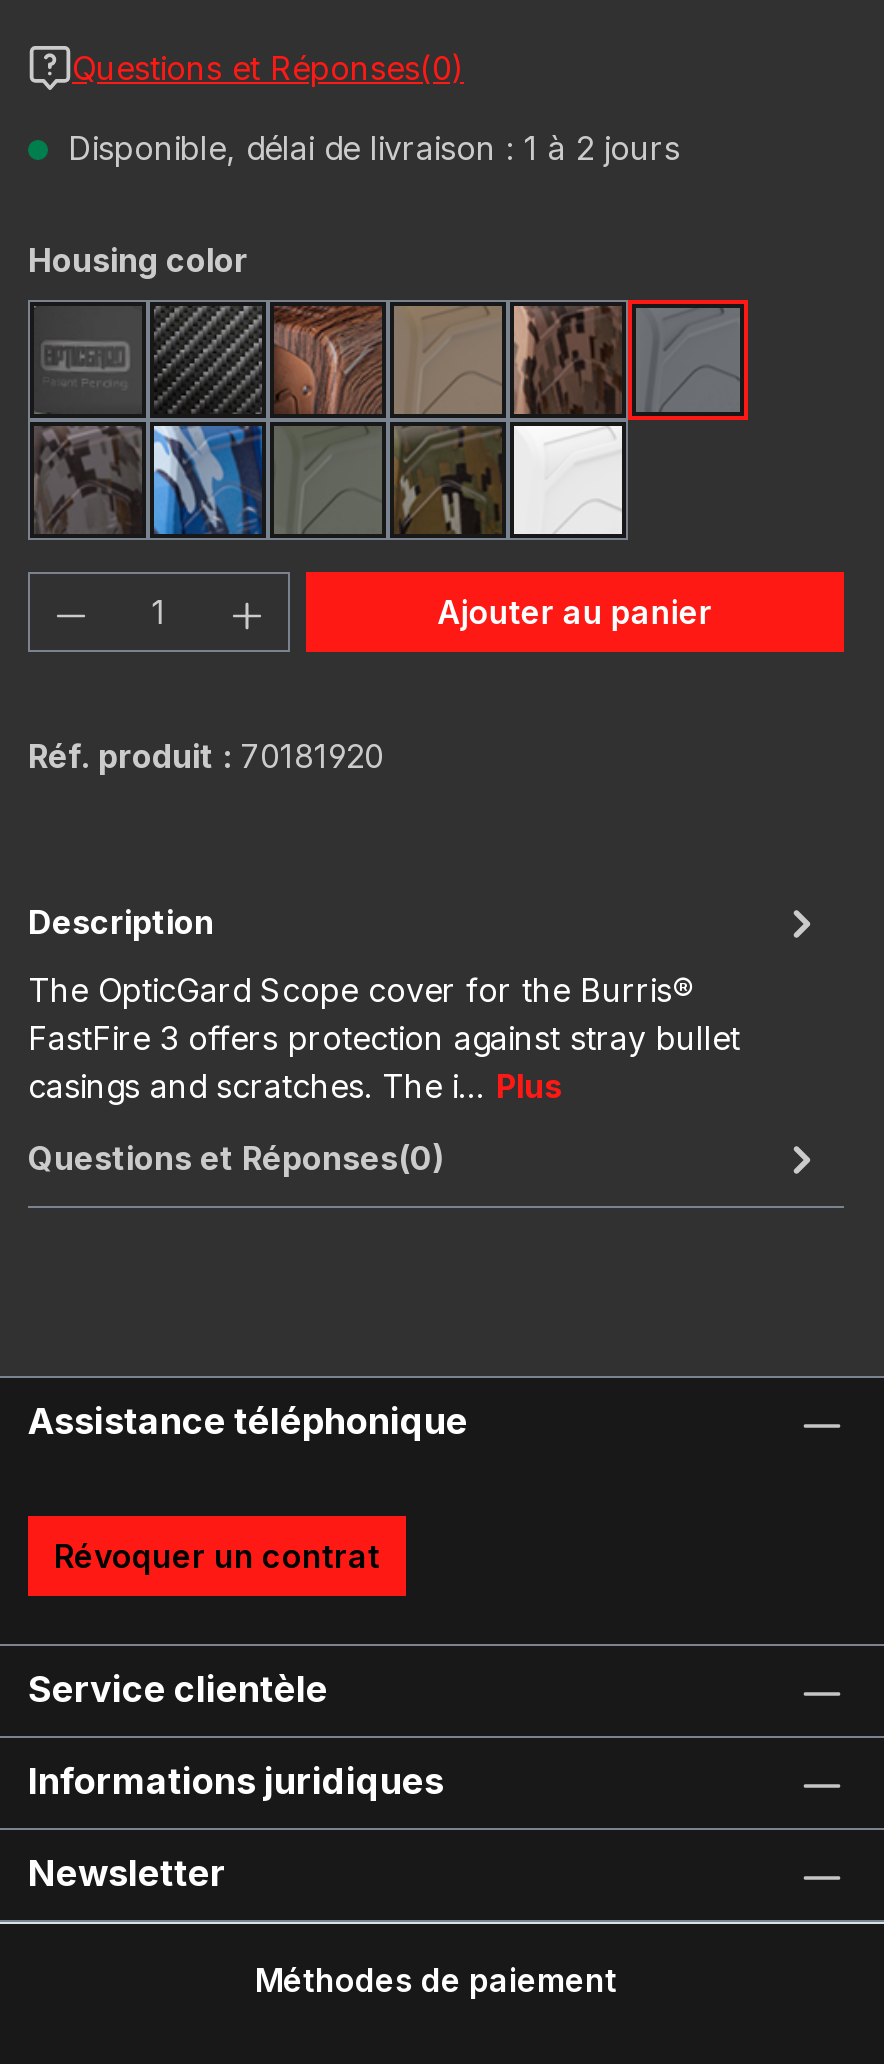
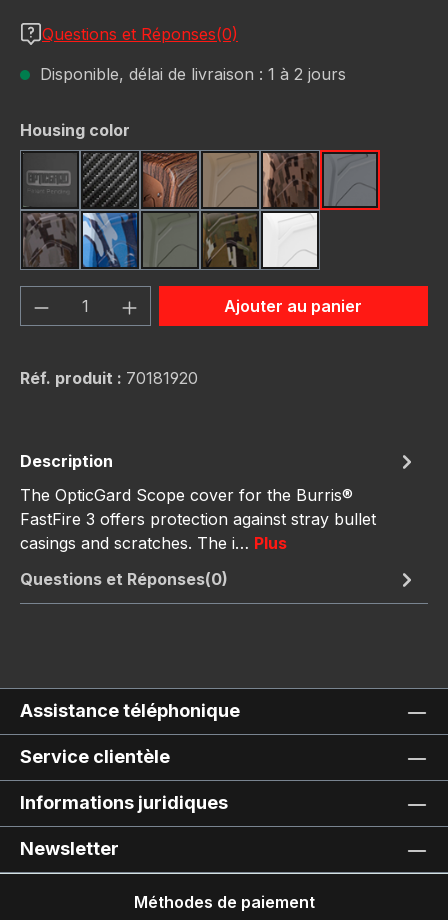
- Révoquer un contrat
